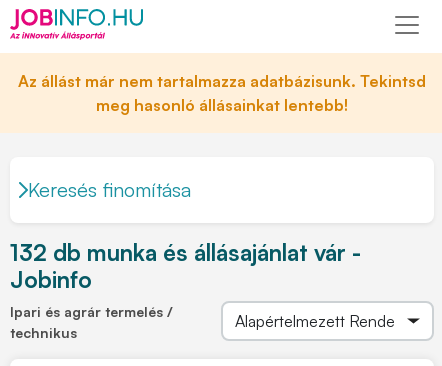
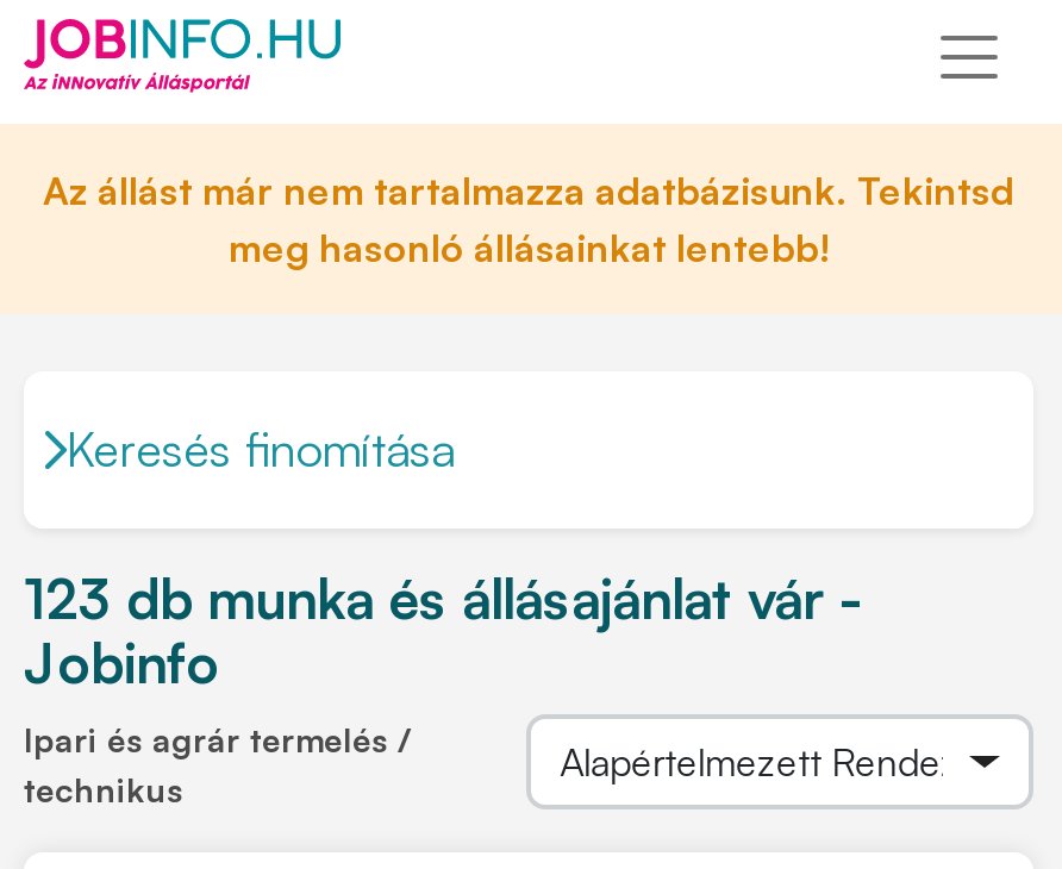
- 132 db munka és állásajánlat vár -
+ 123 db munka és állásajánlat vár -
